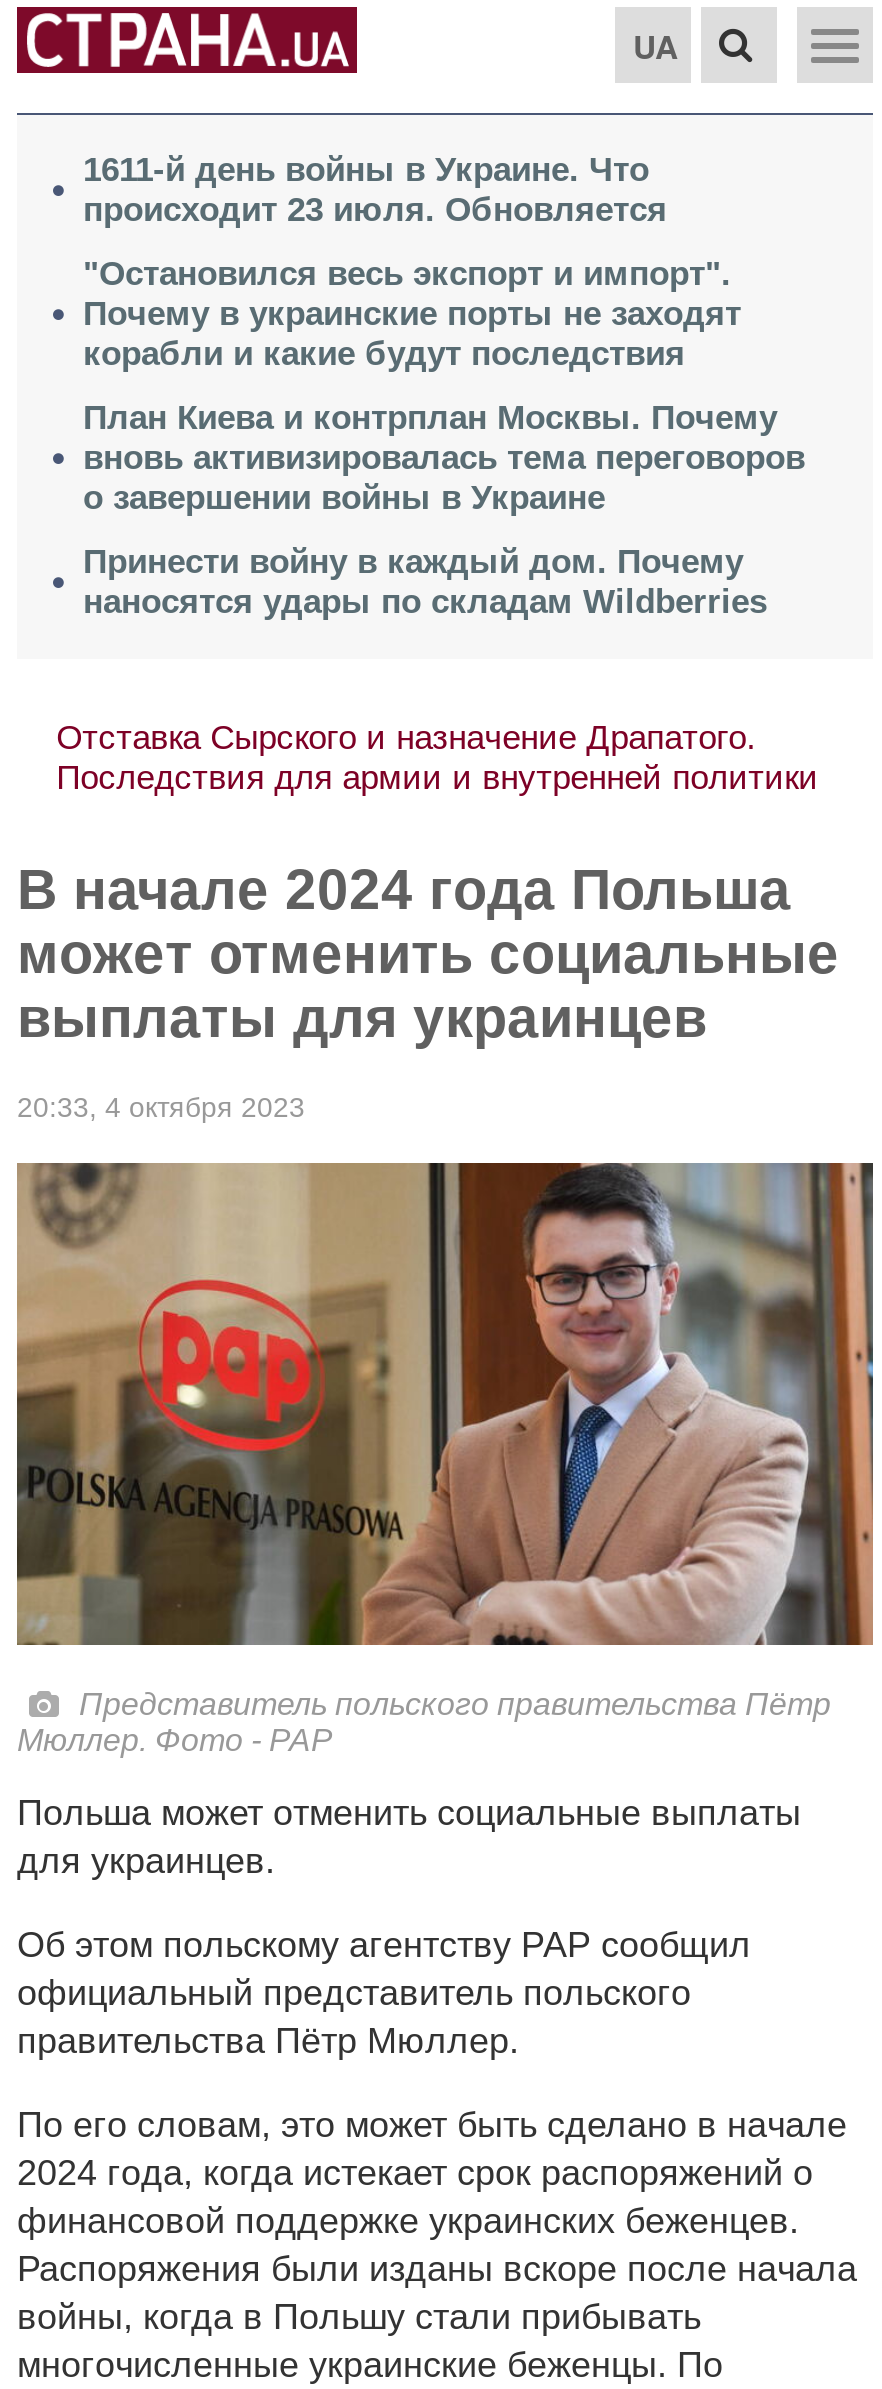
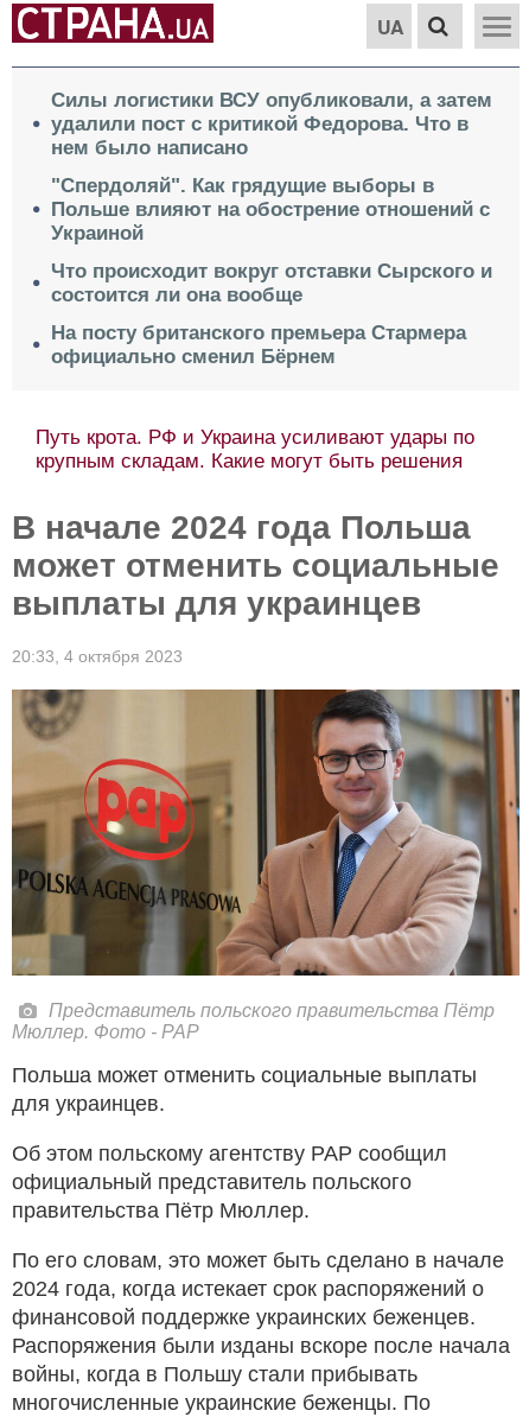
- 1611-й день войны в Украине. Что
- происходит 23 июля. Обновляется
+ Силы логистики ВСУ опубликовали, а затем
+ удалили пост с критикой Федорова. Что в
+ нем было написано

- "Остановился весь экспорт и импорт".
- Почему в украинские порты не заходят
- корабли и какие будут последствия
+ "Спердоляй". Как грядущие выборы в
+ Польше влияют на обострение отношений с
+ Украиной

- План Киева и контрплан Москвы. Почему
- вновь активизировалась тема переговоров
- о завершении войны в Украине
+ Что происходит вокруг отставки Сырского и
+ состоится ли она вообще

- Принести войну в каждый дом. Почему
- наносятся удары по складам Wildberries
+ На посту британского премьера Стармера
+ официально сменил Бёрнем

- Отставка Сырского и назначение Драпатого.
- Последствия для армии и внутренней политики
+ Путь крота. РФ и Украина усиливают удары по
+ крупным складам. Какие могут быть решения
